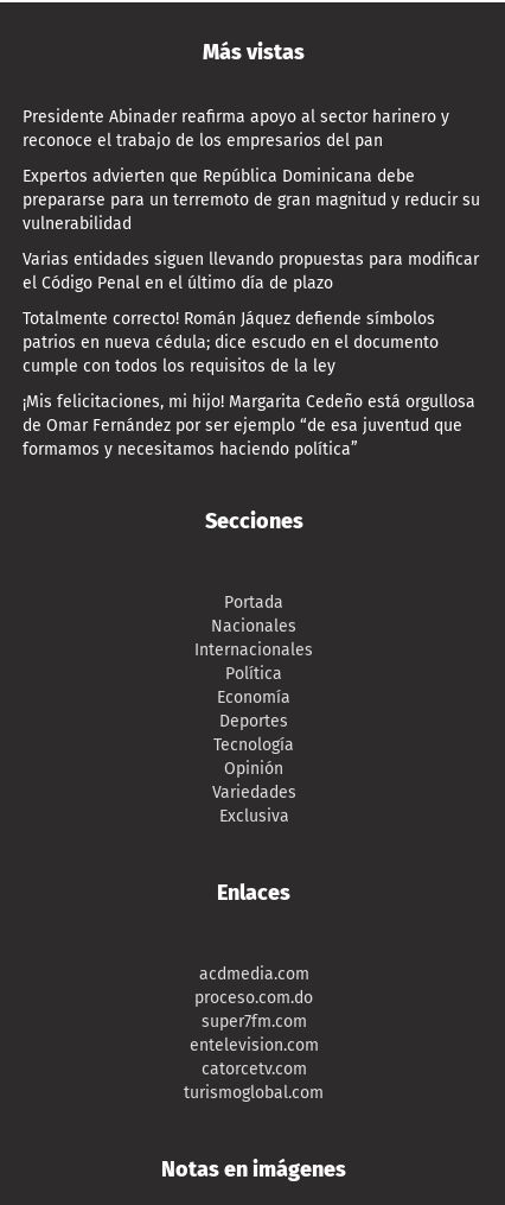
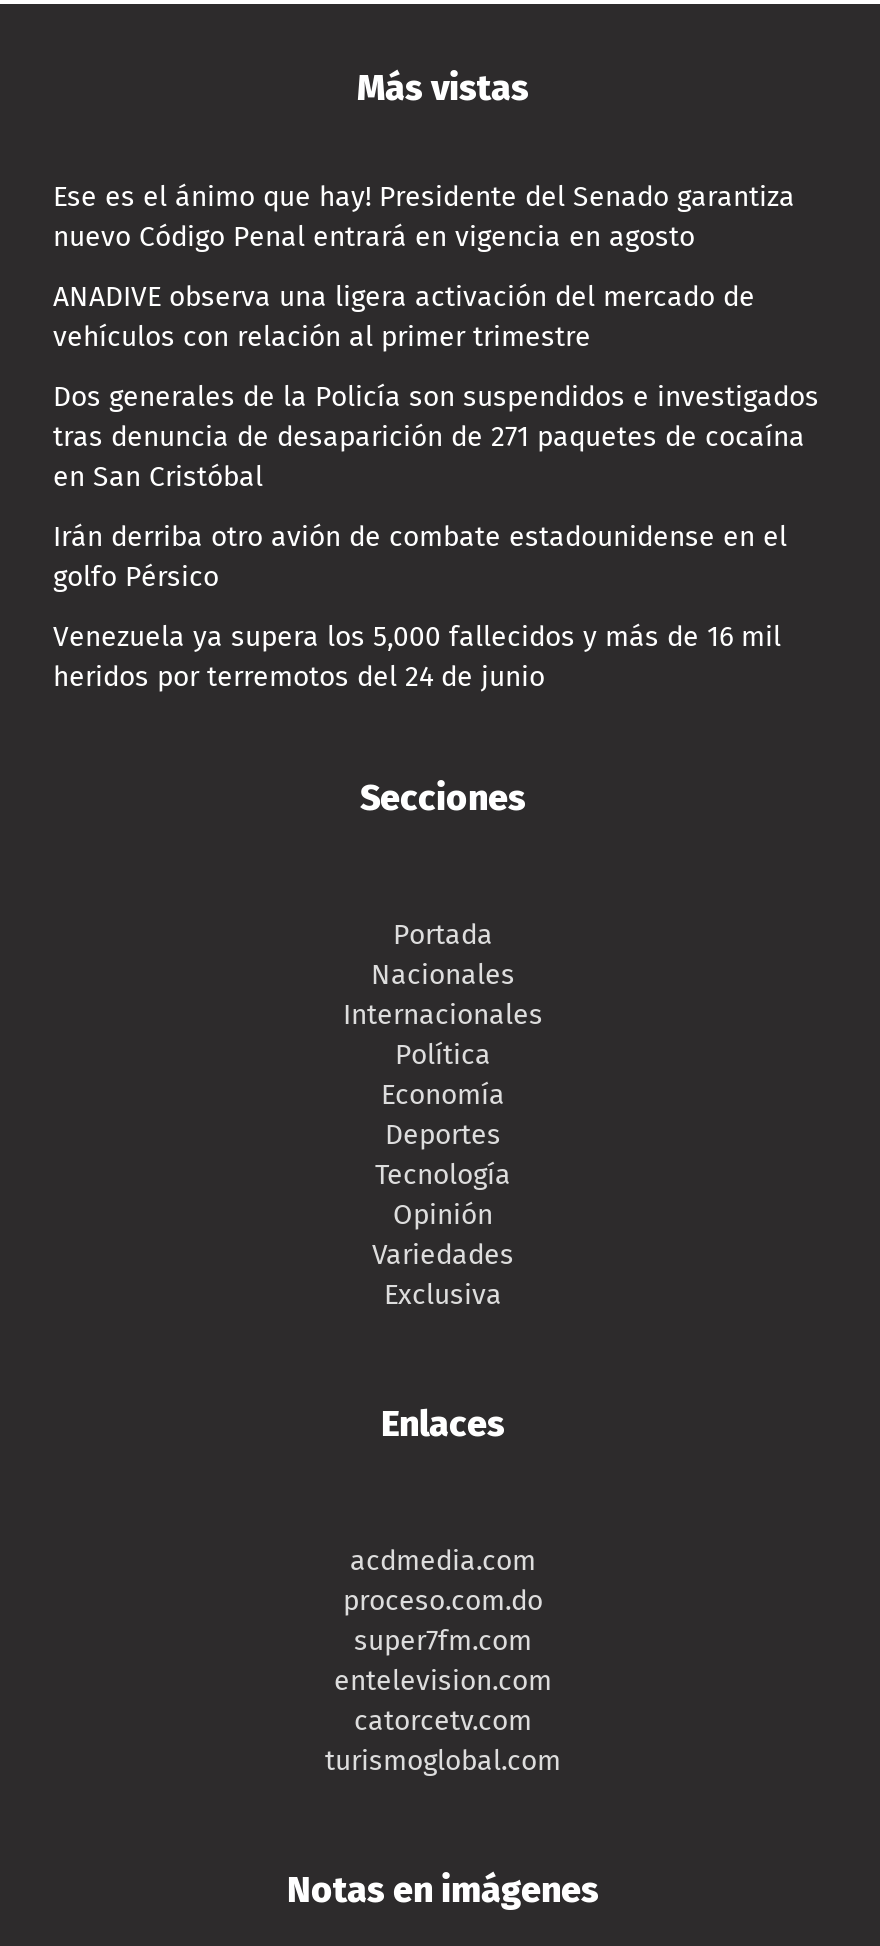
- Presidente Abinader reafirma apoyo al sector harinero y
- reconoce el trabajo de los empresarios del pan
+ Ese es el ánimo que hay! Presidente del Senado garantiza
+ nuevo Código Penal entrará en vigencia en agosto

- Expertos advierten que República Dominicana debe
- prepararse para un terremoto de gran magnitud y reducir su
- vulnerabilidad
+ ANADIVE observa una ligera activación del mercado de
+ vehículos con relación al primer trimestre

- Varias entidades siguen llevando propuestas para modificar
- el Código Penal en el último día de plazo
+ Dos generales de la Policía son suspendidos e investigados
+ tras denuncia de desaparición de 271 paquetes de cocaína
+ en San Cristóbal

- Totalmente correcto! Román Jáquez defiende símbolos
- patrios en nueva cédula; dice escudo en el documento
- cumple con todos los requisitos de la ley
+ Irán derriba otro avión de combate estadounidense en el
+ golfo Pérsico

- ¡Mis felicitaciones, mi hijo! Margarita Cedeño está orgullosa
- de Omar Fernández por ser ejemplo “de esa juventud que
- formamos y necesitamos haciendo política”
+ Venezuela ya supera los 5,000 fallecidos y más de 16 mil
+ heridos por terremotos del 24 de junio
